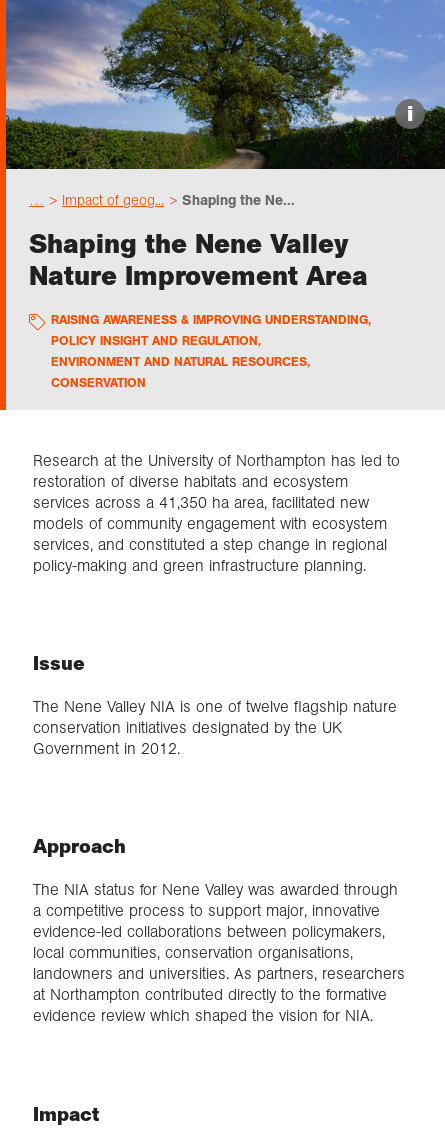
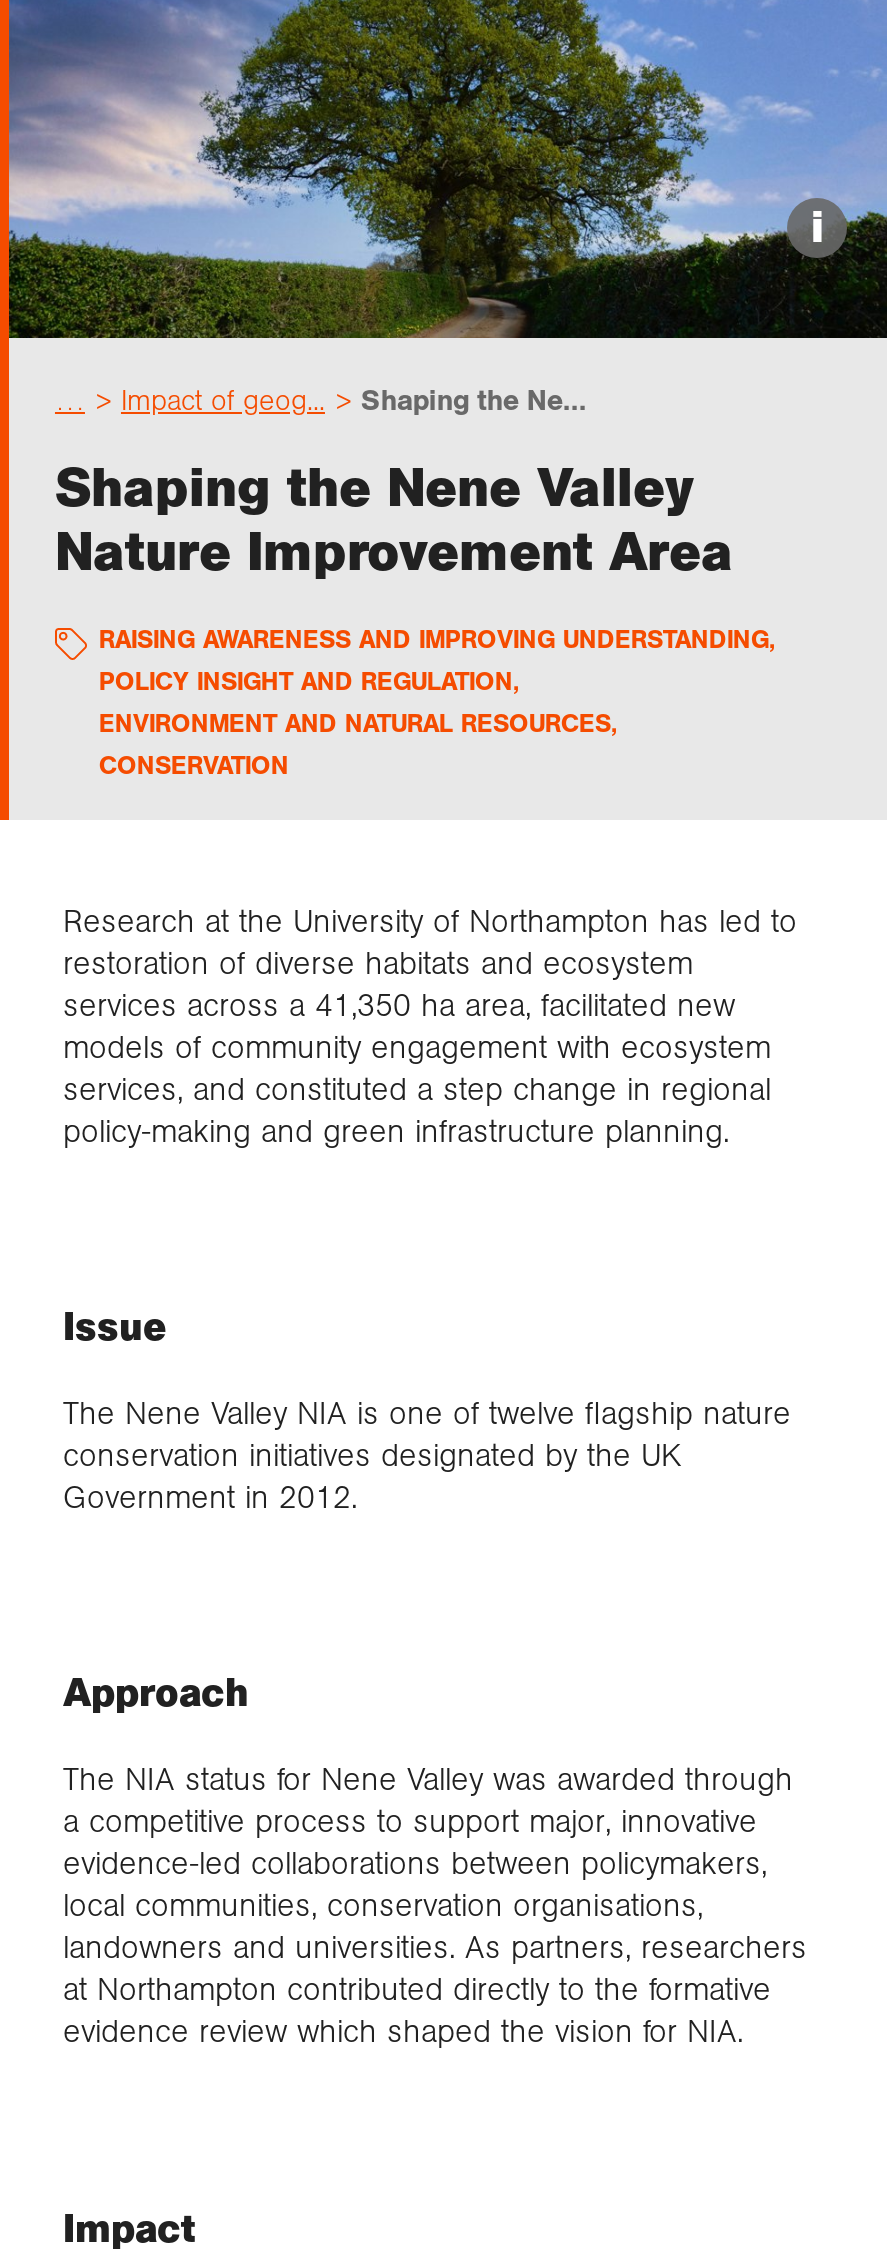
- RAISING AWARENESS & IMPROVING UNDERSTANDING,
+ RAISING AWARENESS AND IMPROVING UNDERSTANDING,
